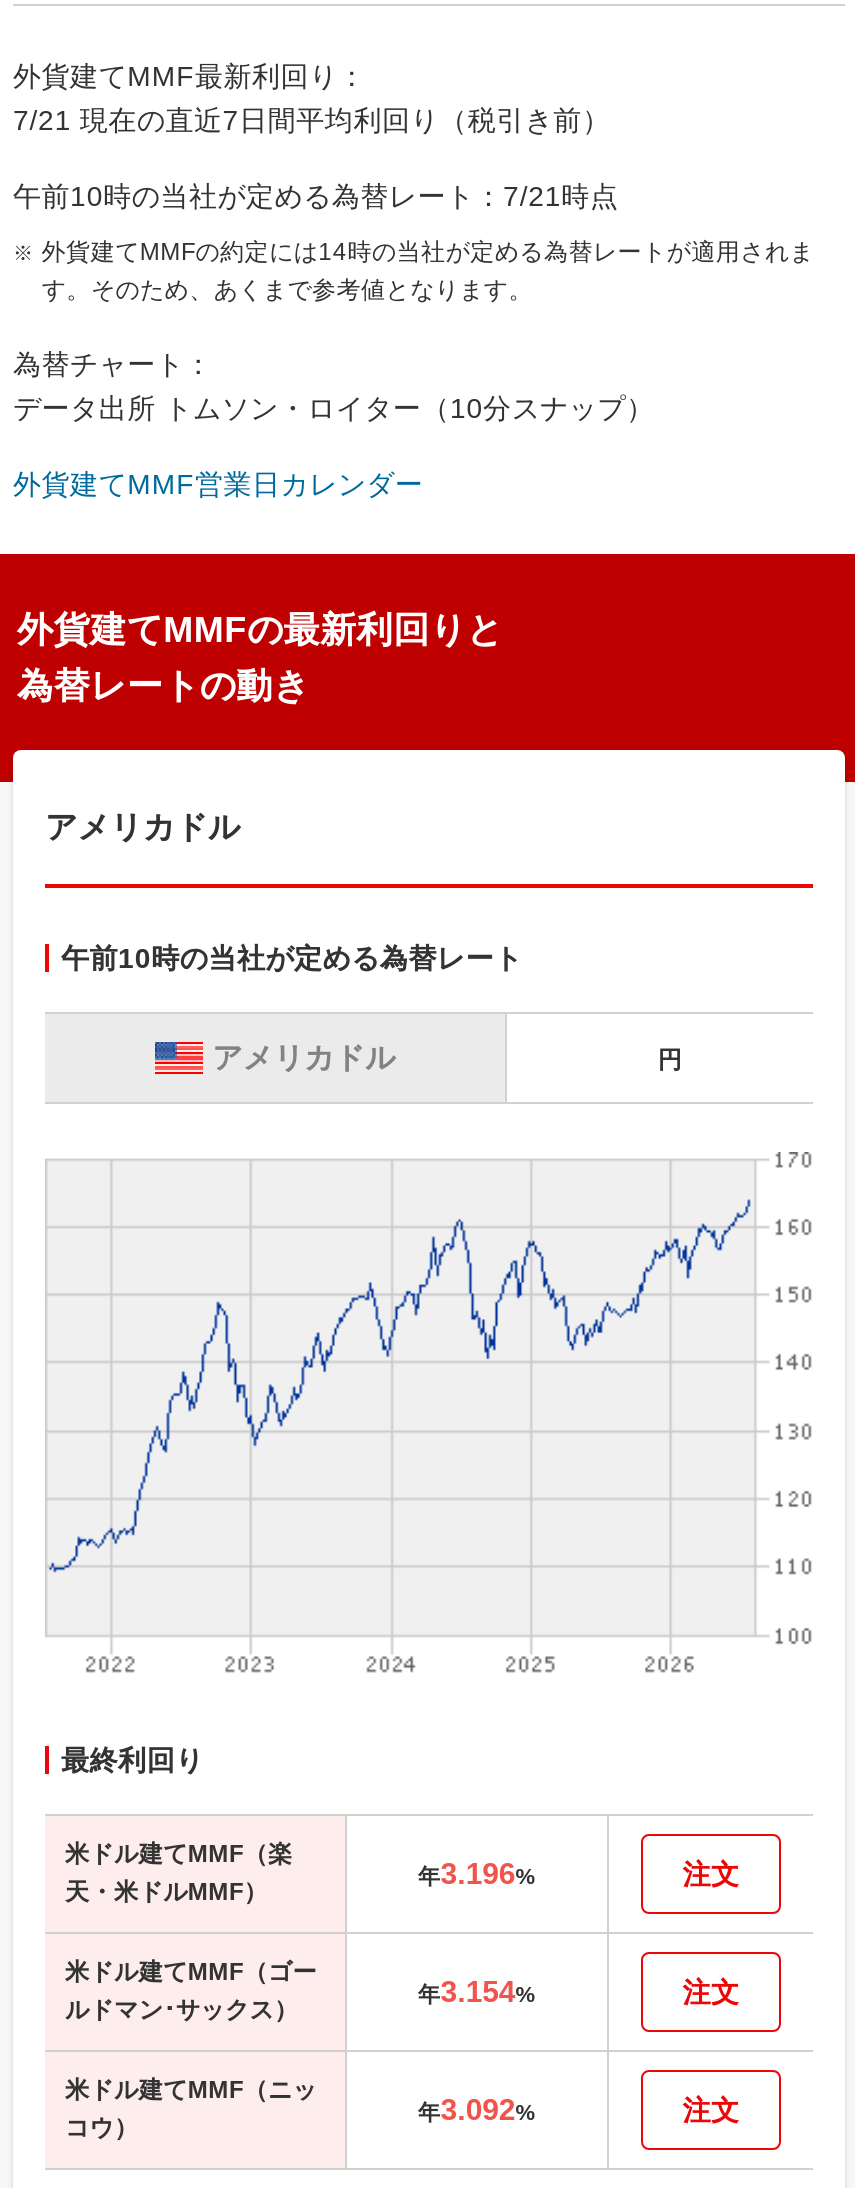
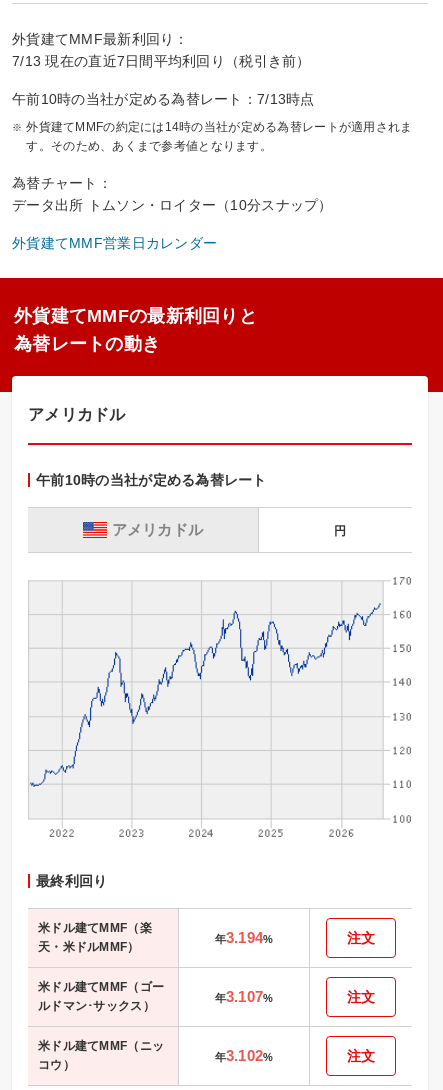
- 7/21 現在の直近7日間平均利回り（税引き前）
+ 7/13 現在の直近7日間平均利回り（税引き前）

- 午前10時の当社が定める為替レート：7/21時点
+ 午前10時の当社が定める為替レート：7/13時点

- 年3.196%
+ 年3.194%

- 年3.154%
+ 年3.107%

- 年3.092%
+ 年3.102%
